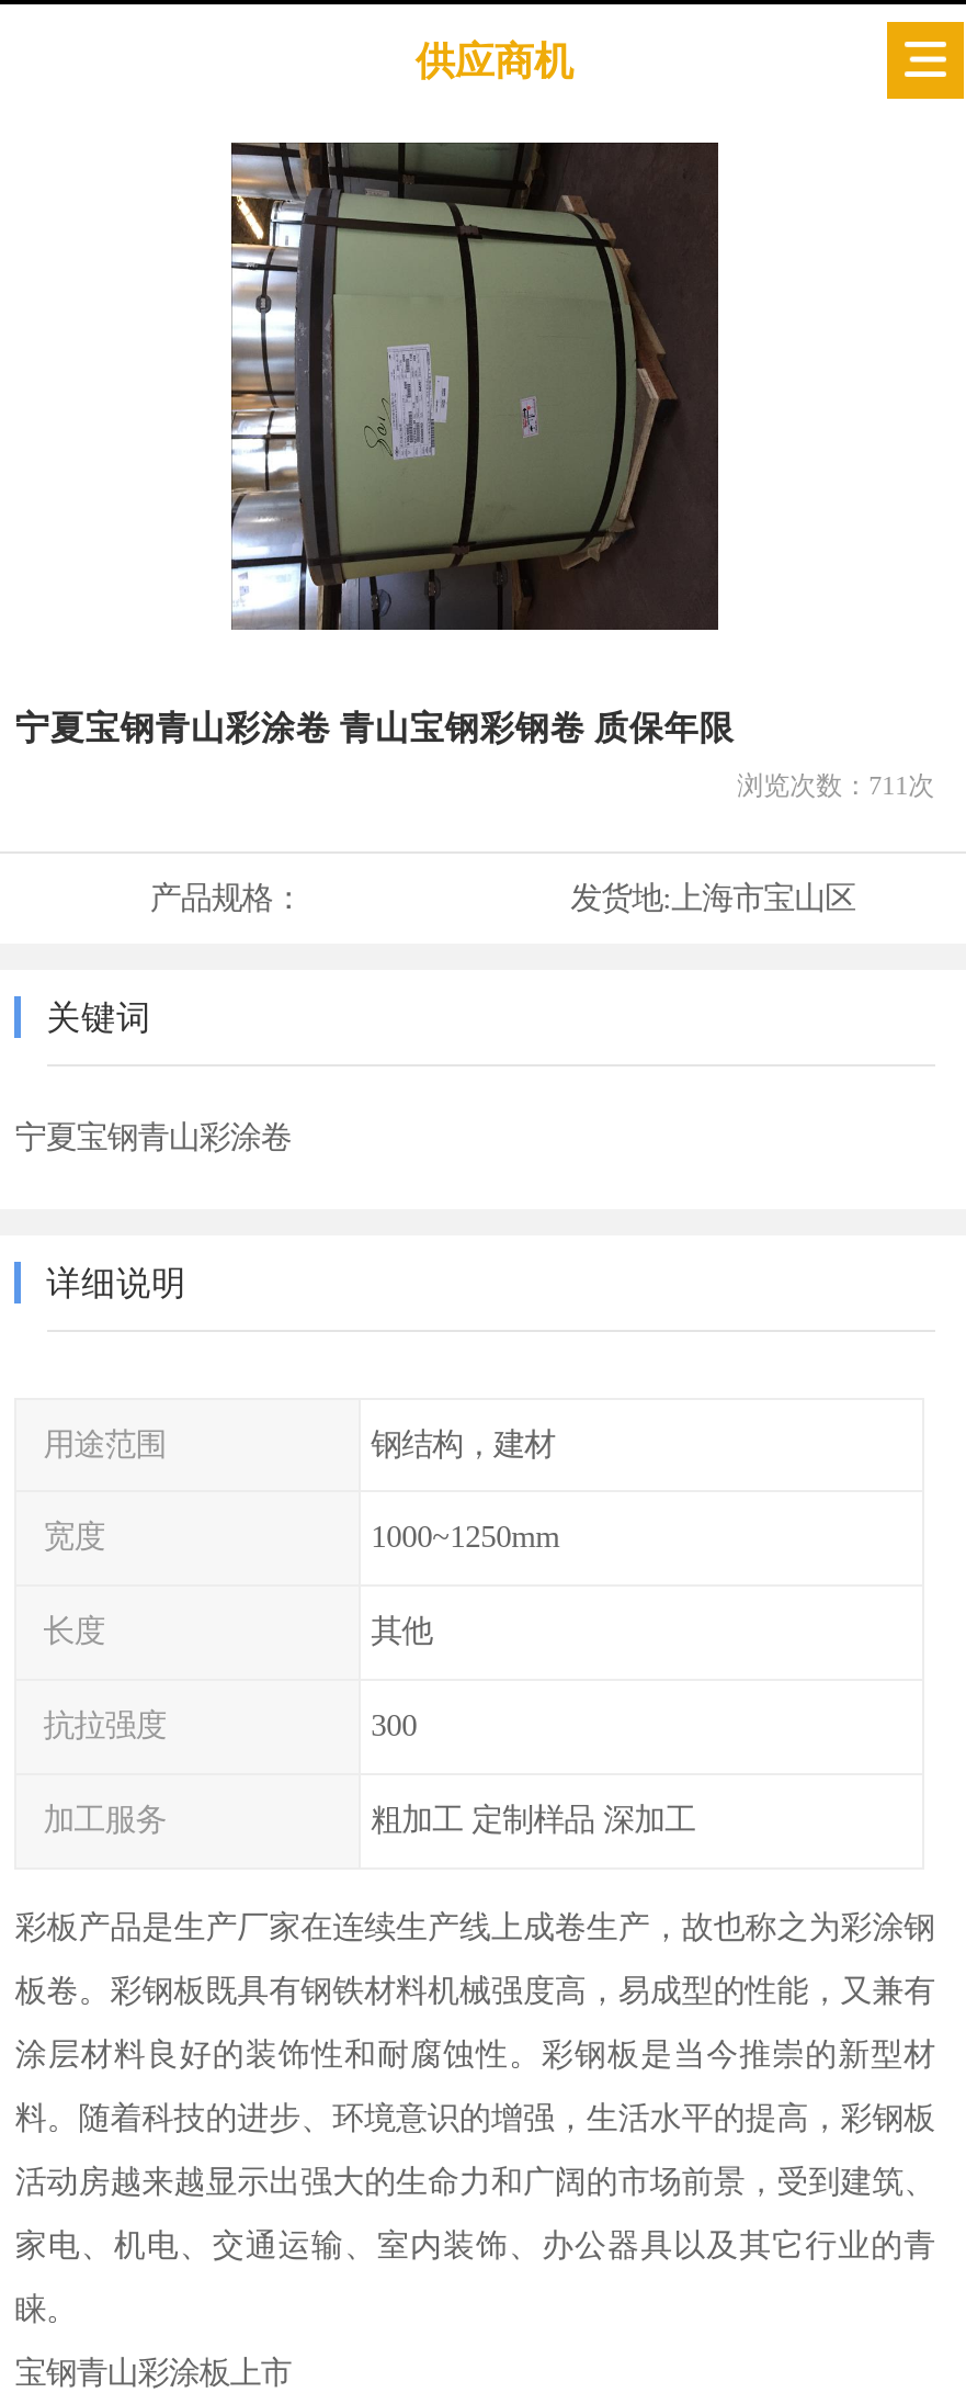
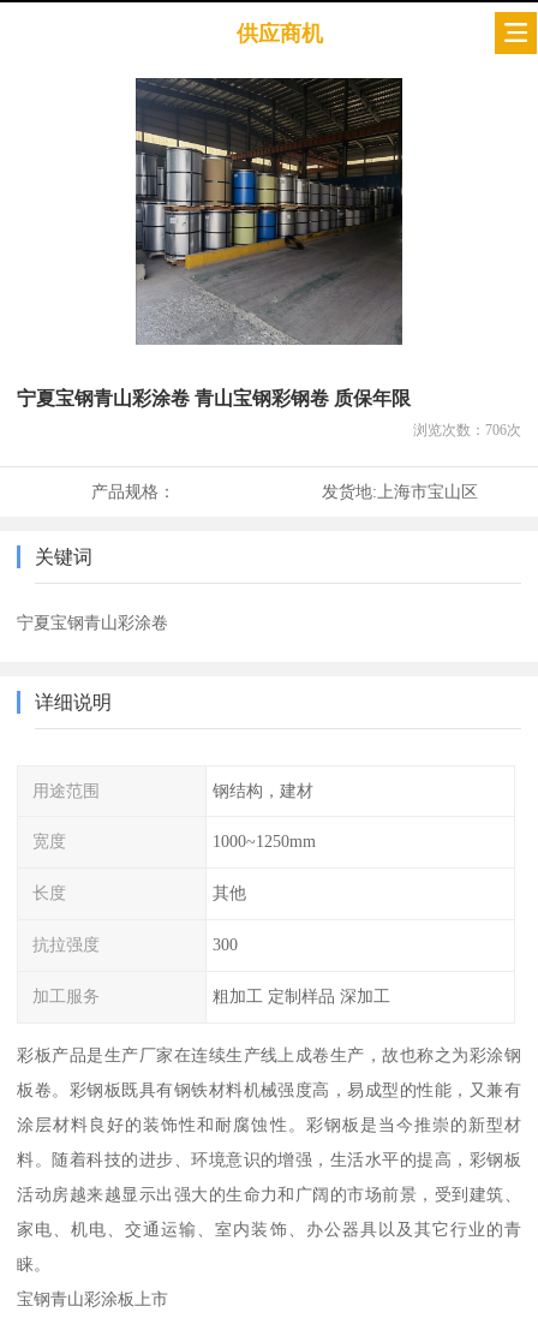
- [image]
+ [image]

- 浏览次数：711次
+ 浏览次数：706次
